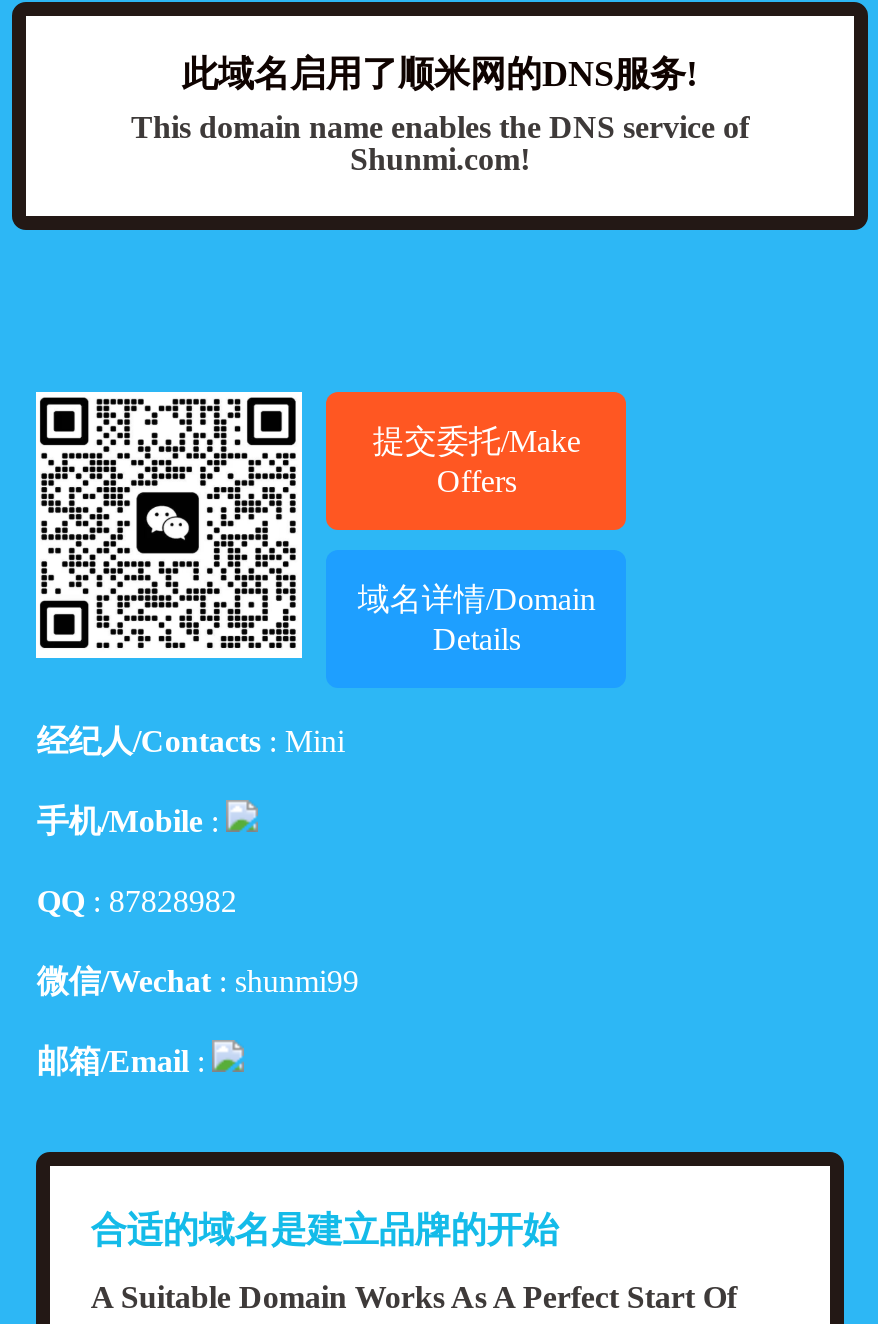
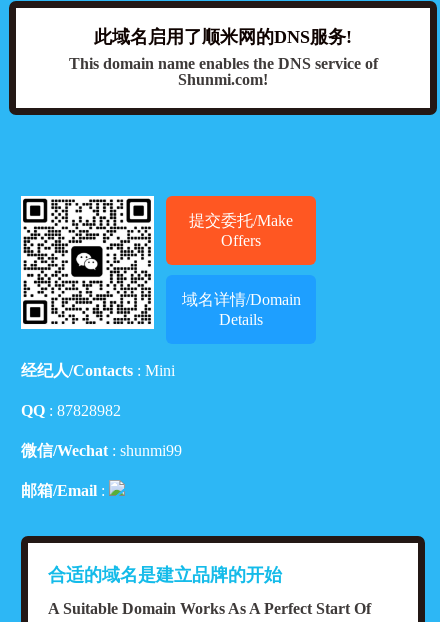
- 手机/Mobile:
